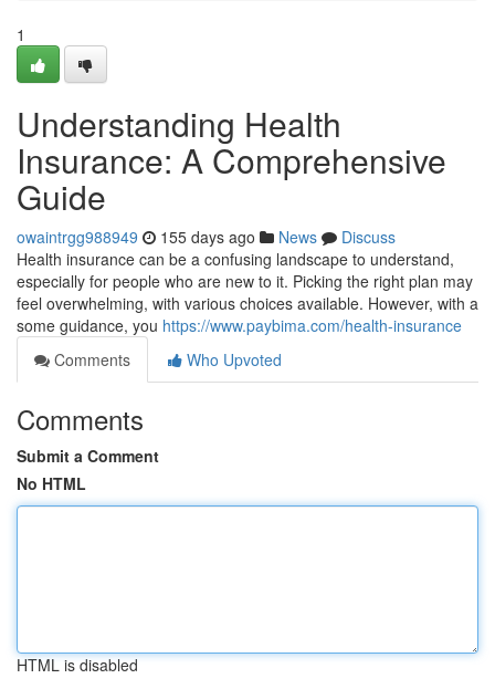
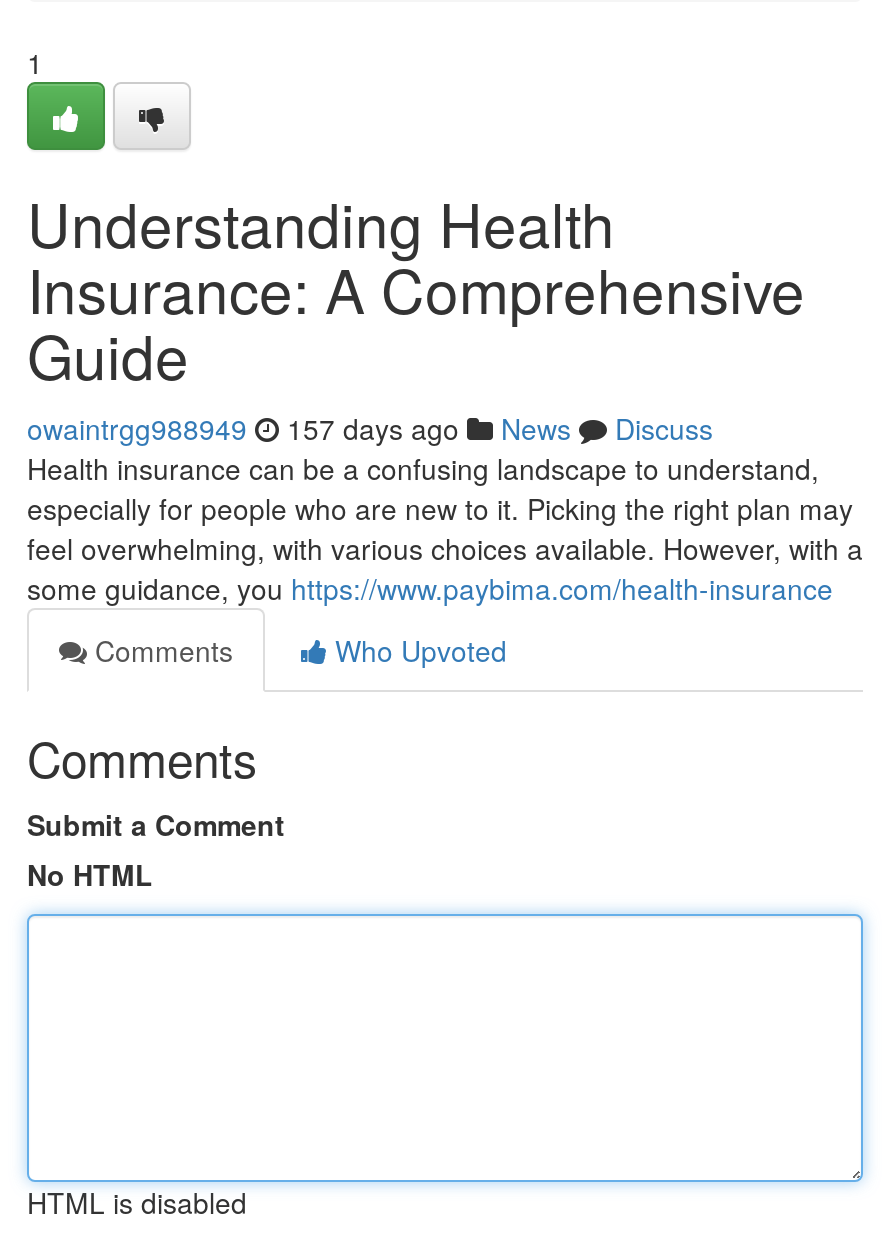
- owaintrgg988949 155 days ago News Discuss
+ owaintrgg988949 157 days ago News Discuss
